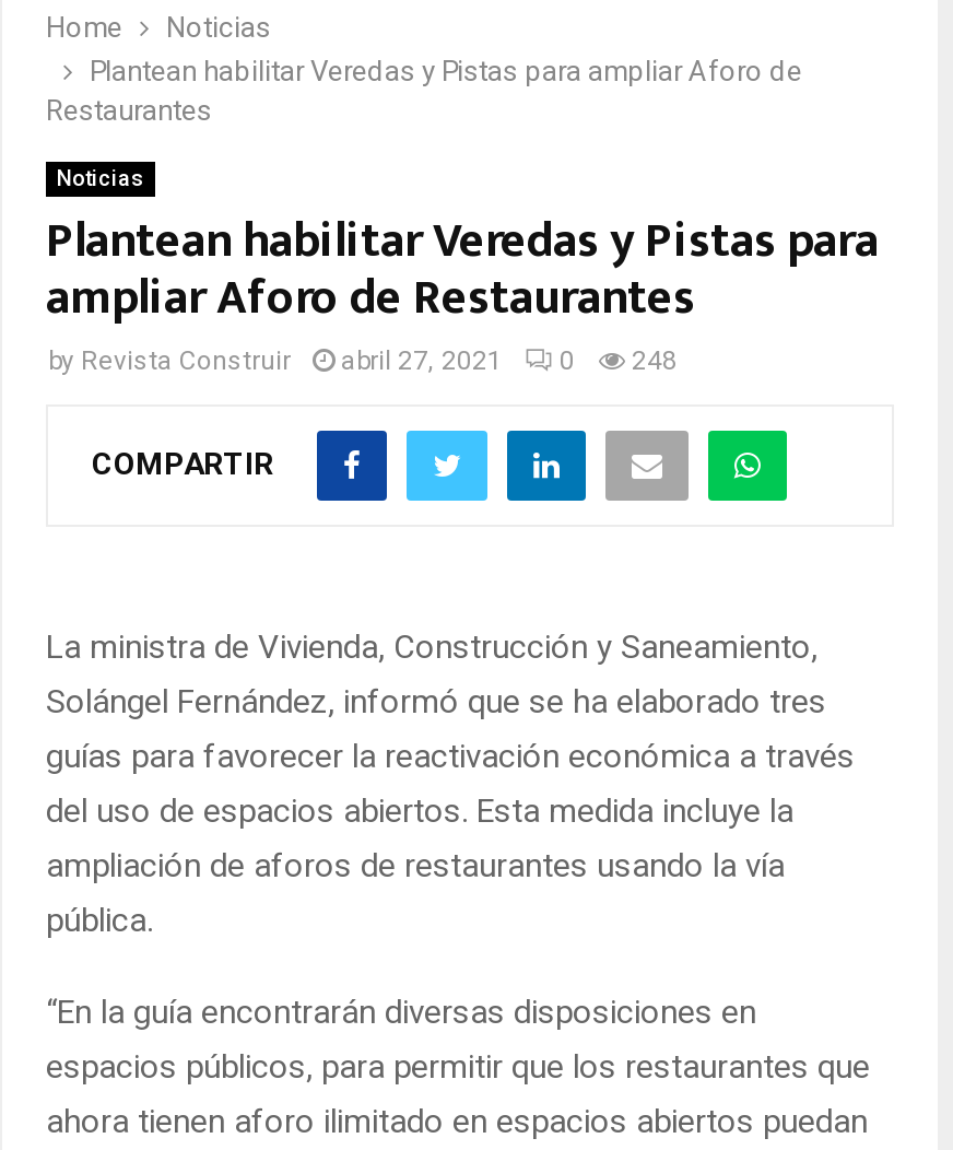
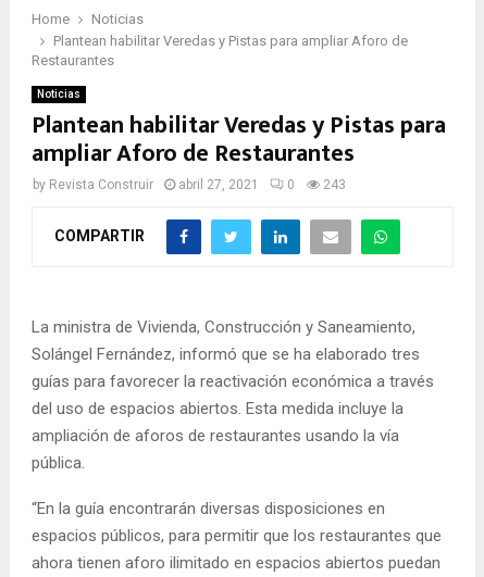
- by Revista Construir abril 27, 2021 0 248
+ by Revista Construir abril 27, 2021 0 243
